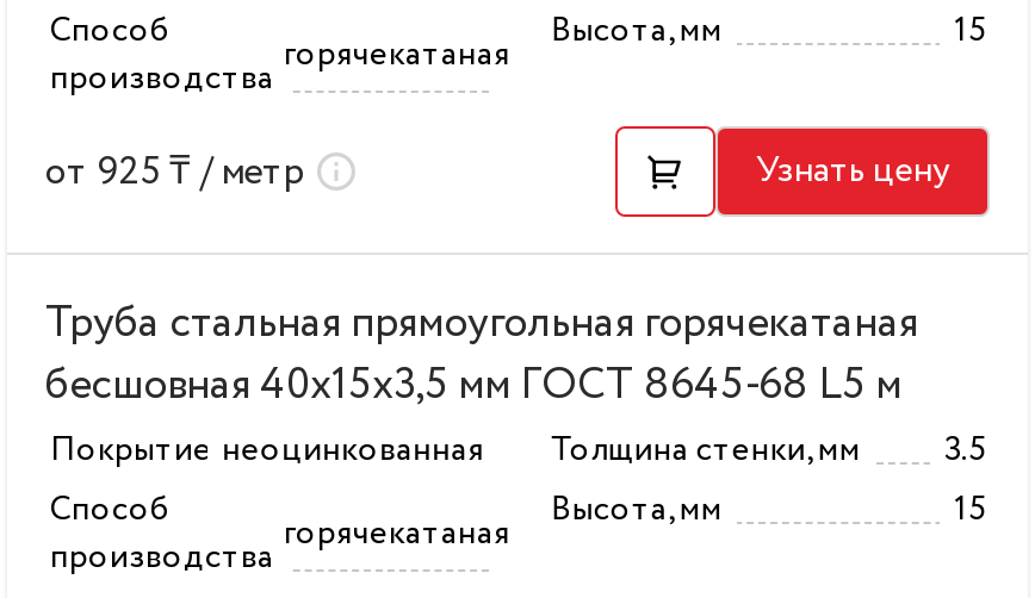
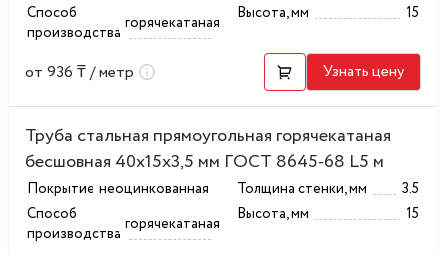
- от 925 ₸ / метр
+ от 936 ₸ / метр
